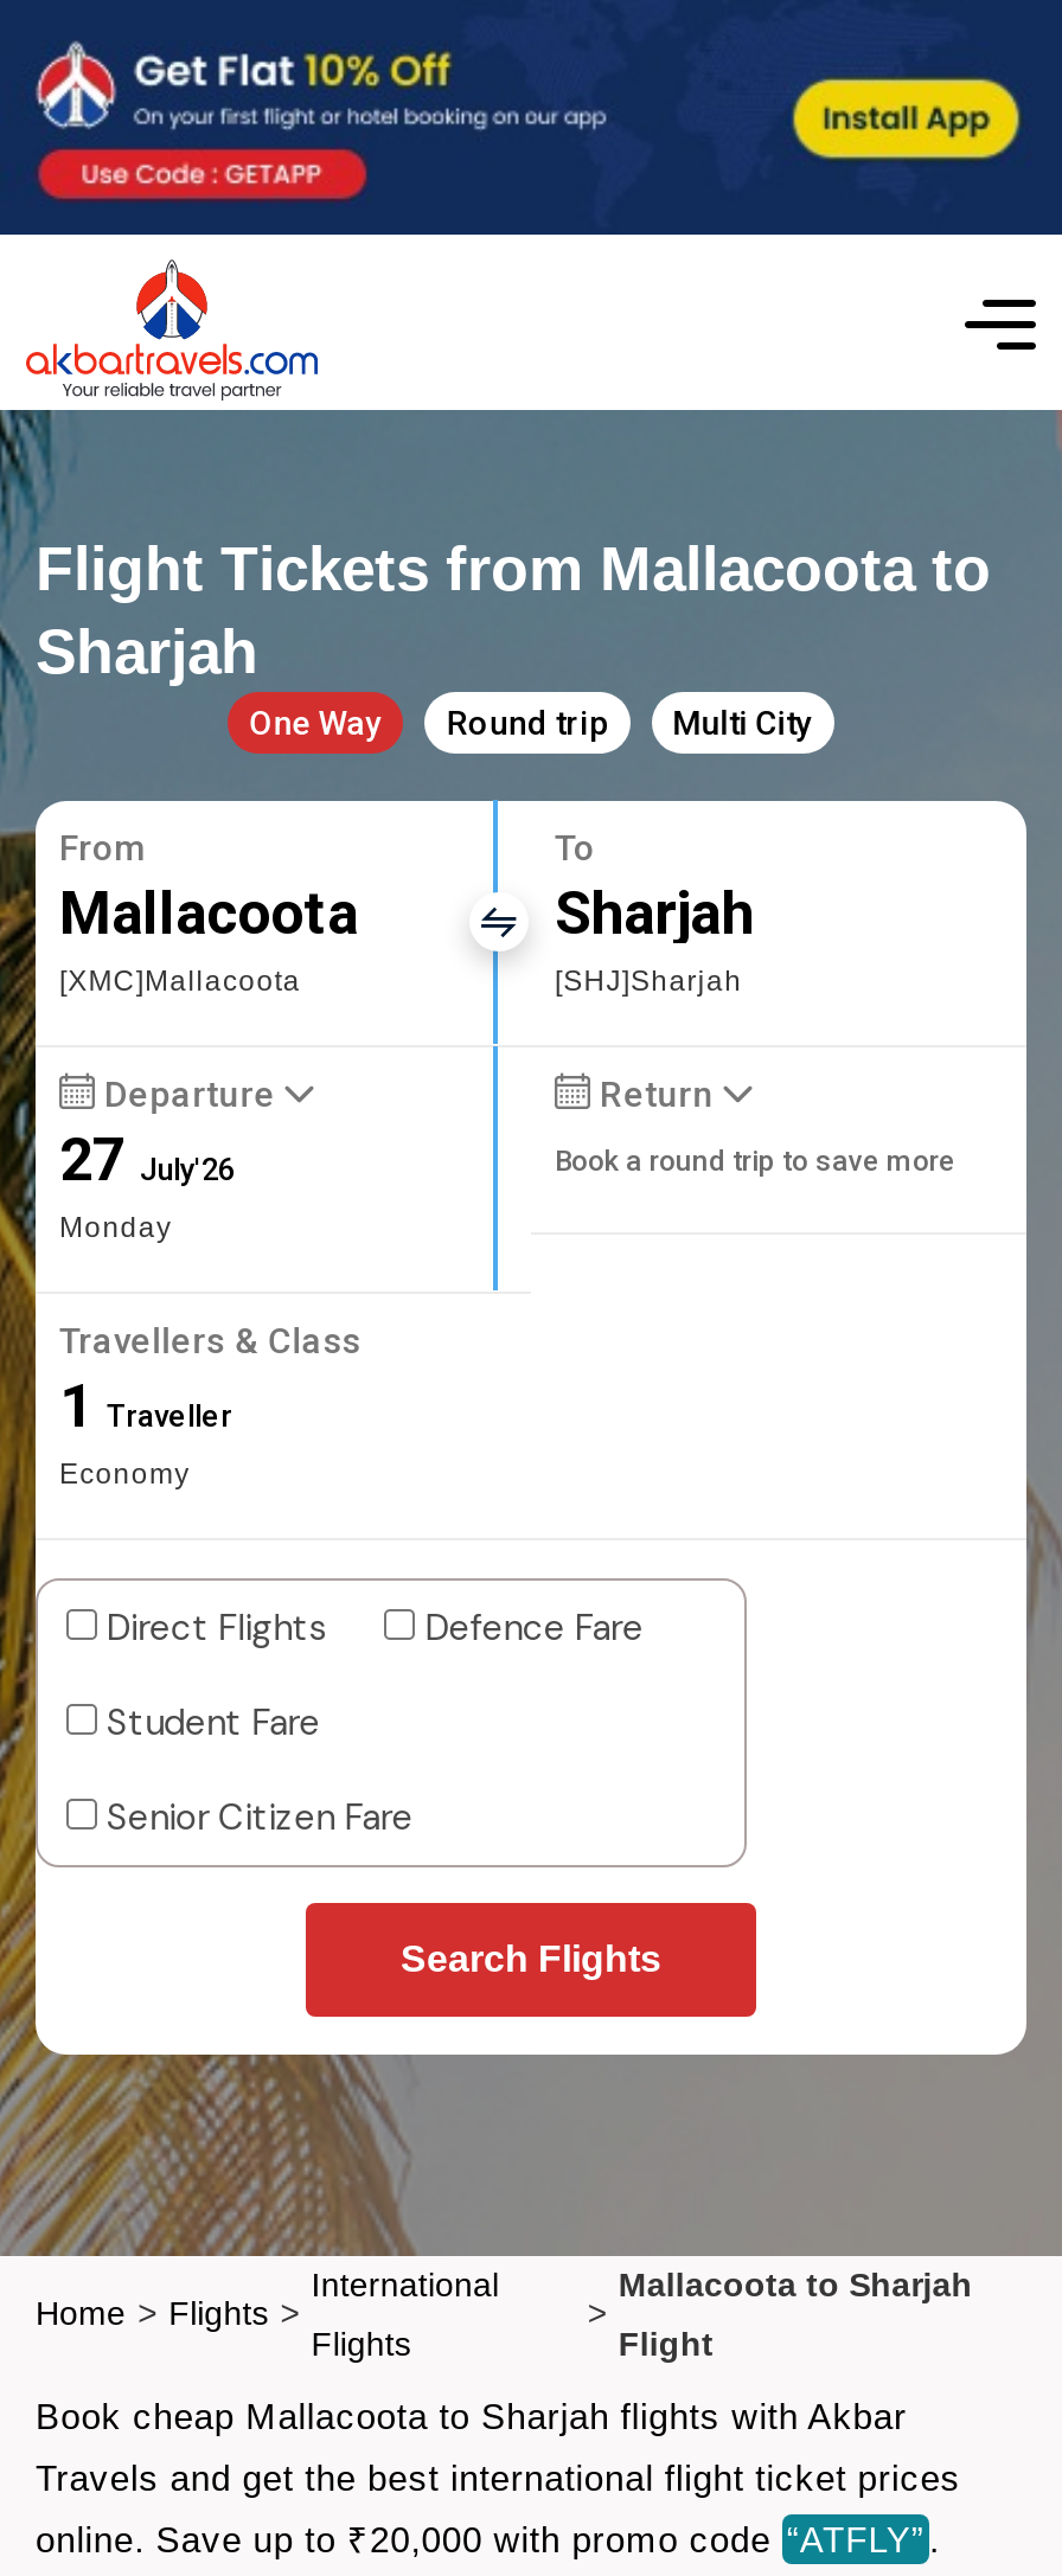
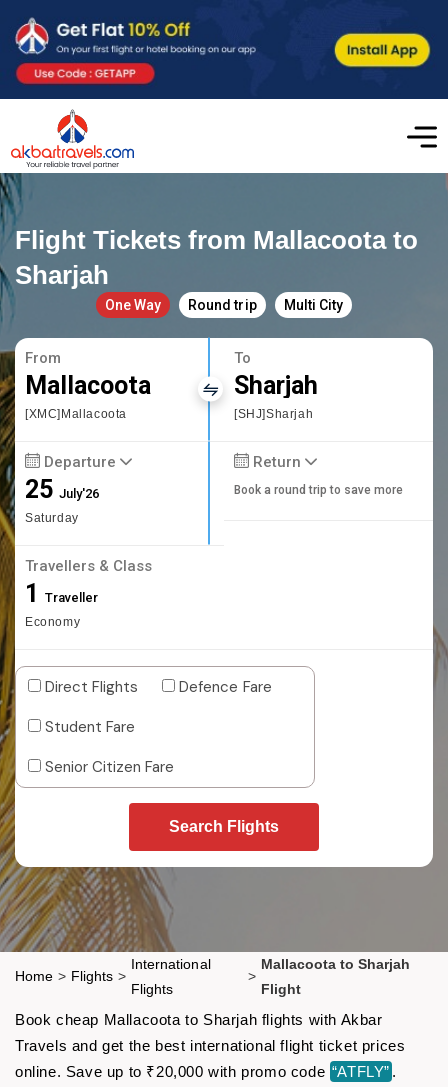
- 27 July'26
- Monday
+ 25 July'26
+ Saturday
